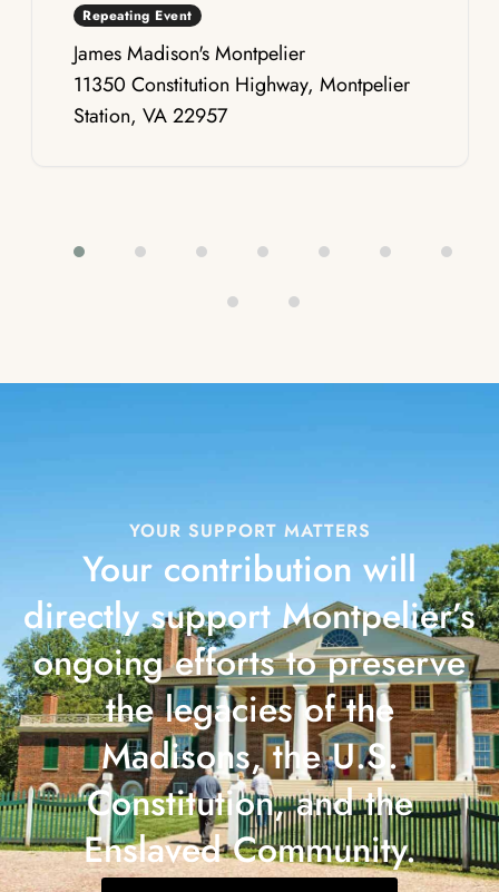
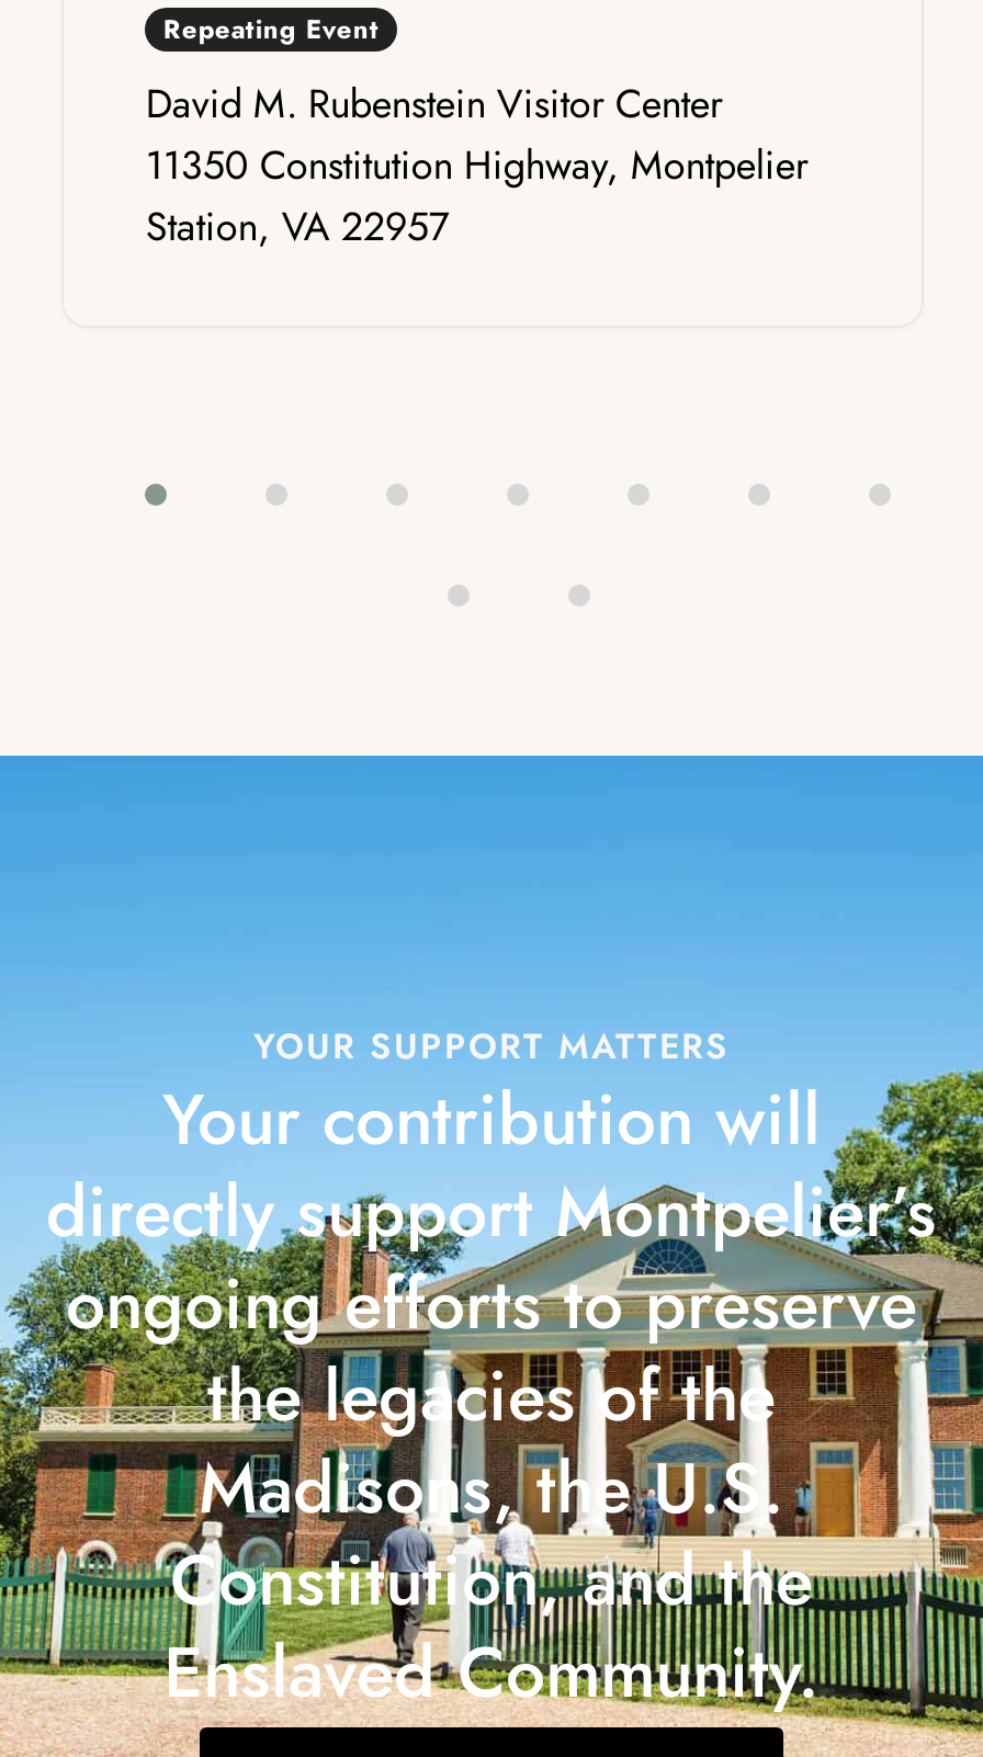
- James Madison's Montpelier
+ David M. Rubenstein Visitor Center
